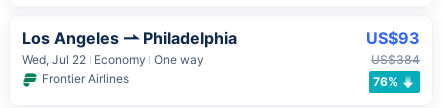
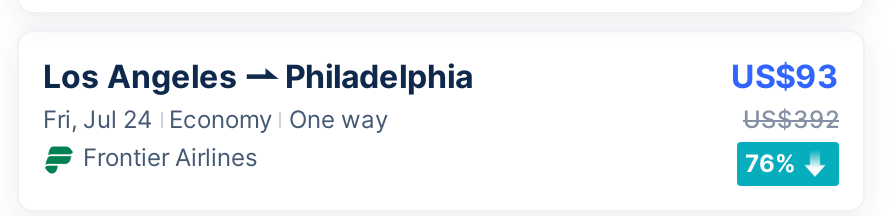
- Wed, Jul 22 Economy One way
+ Fri, Jul 24 Economy One way

- US$384
+ US$392
